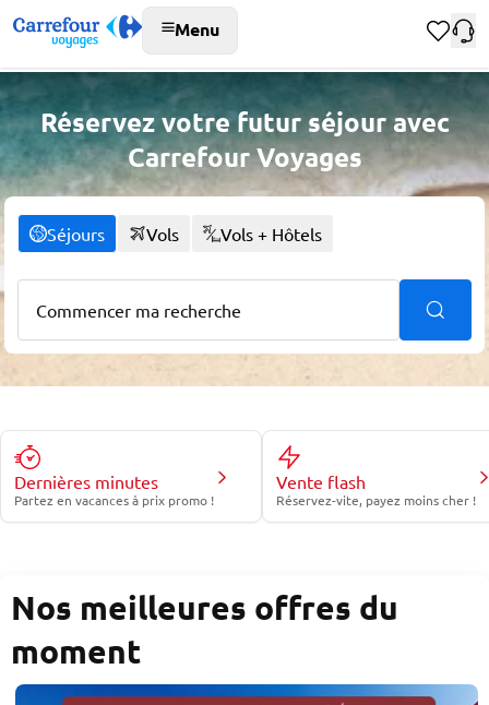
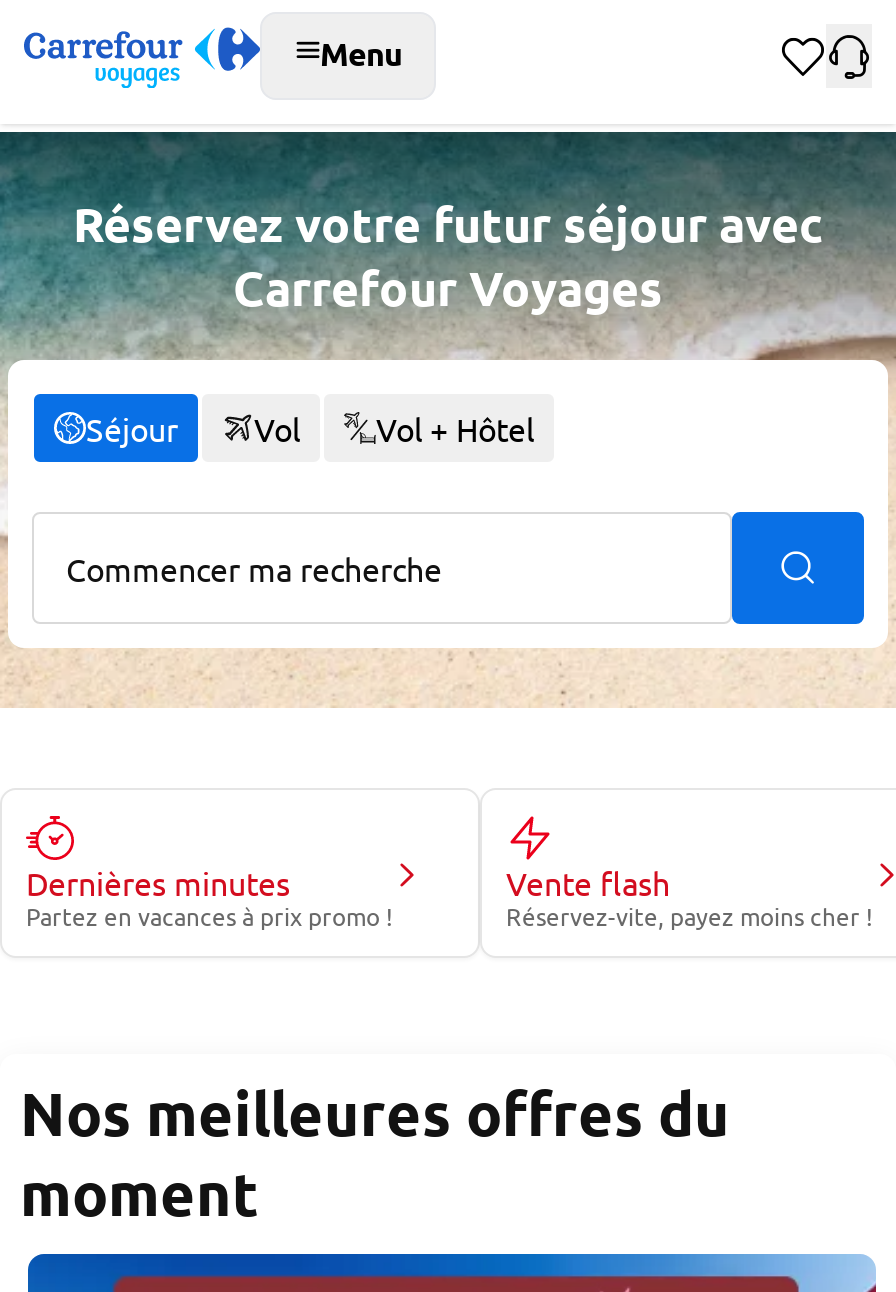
- Séjours
- Vols
- Vols + Hôtels
+ Séjour
+ Vol
+ Vol + Hôtel
